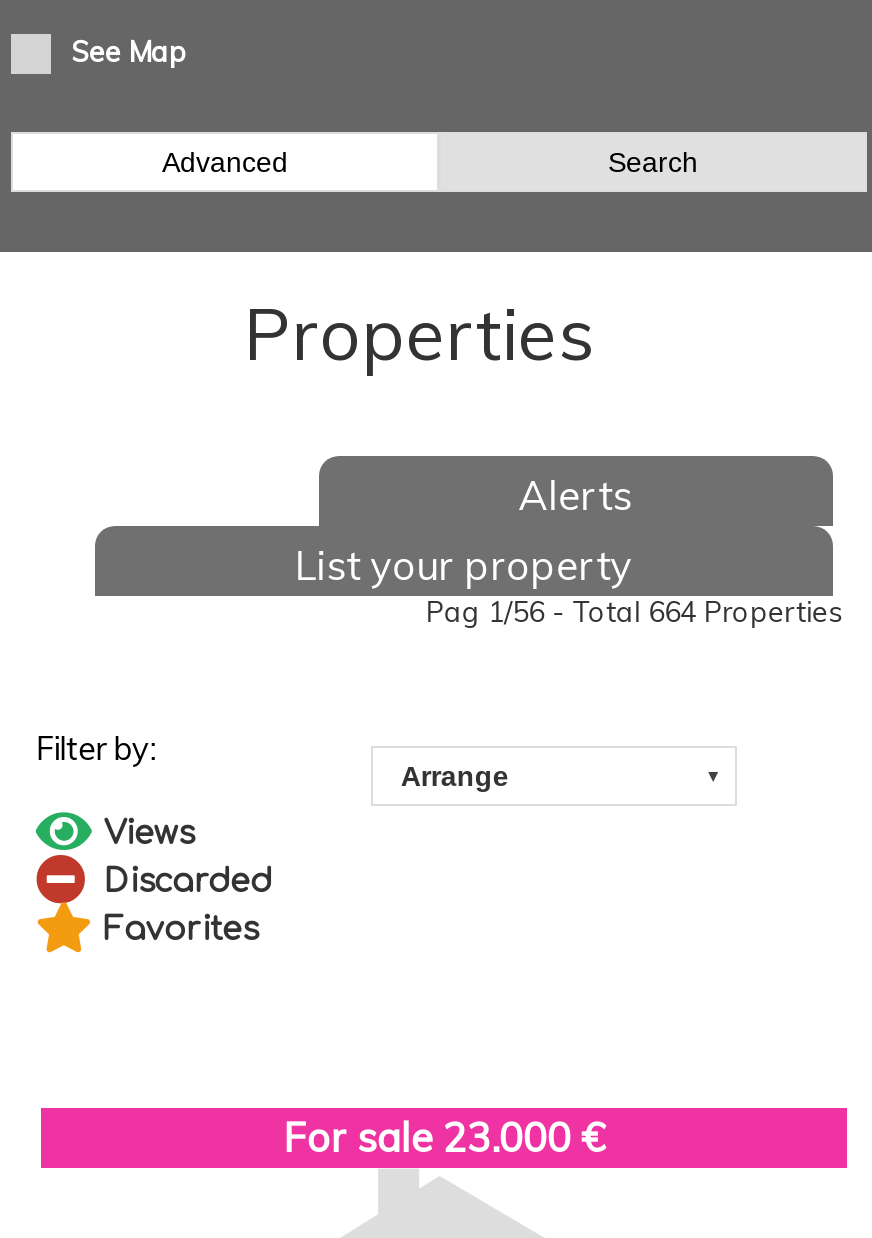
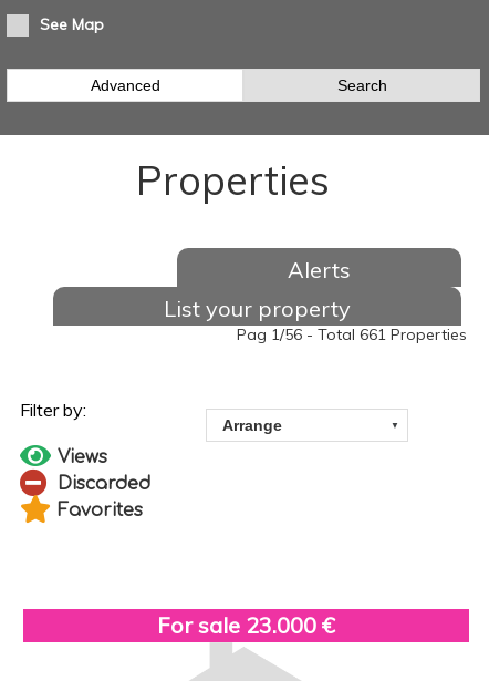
- Pag 1/56 - Total 664 Properties
+ Pag 1/56 - Total 661 Properties
